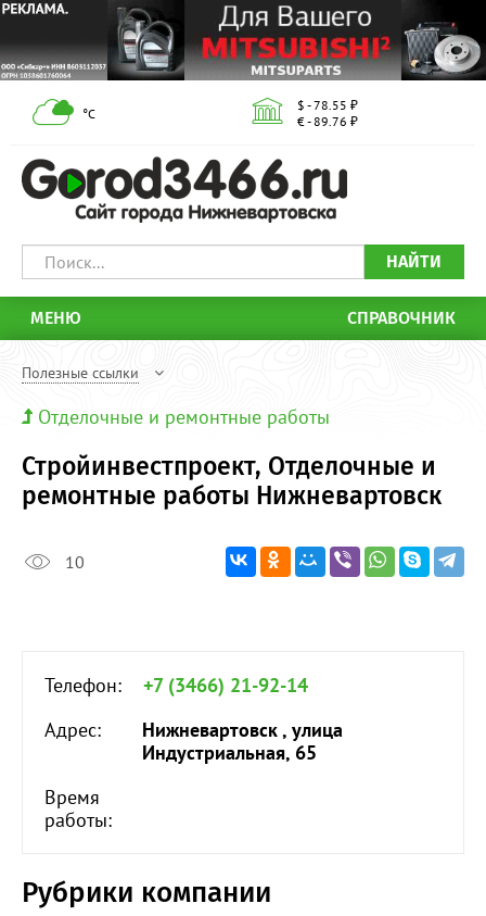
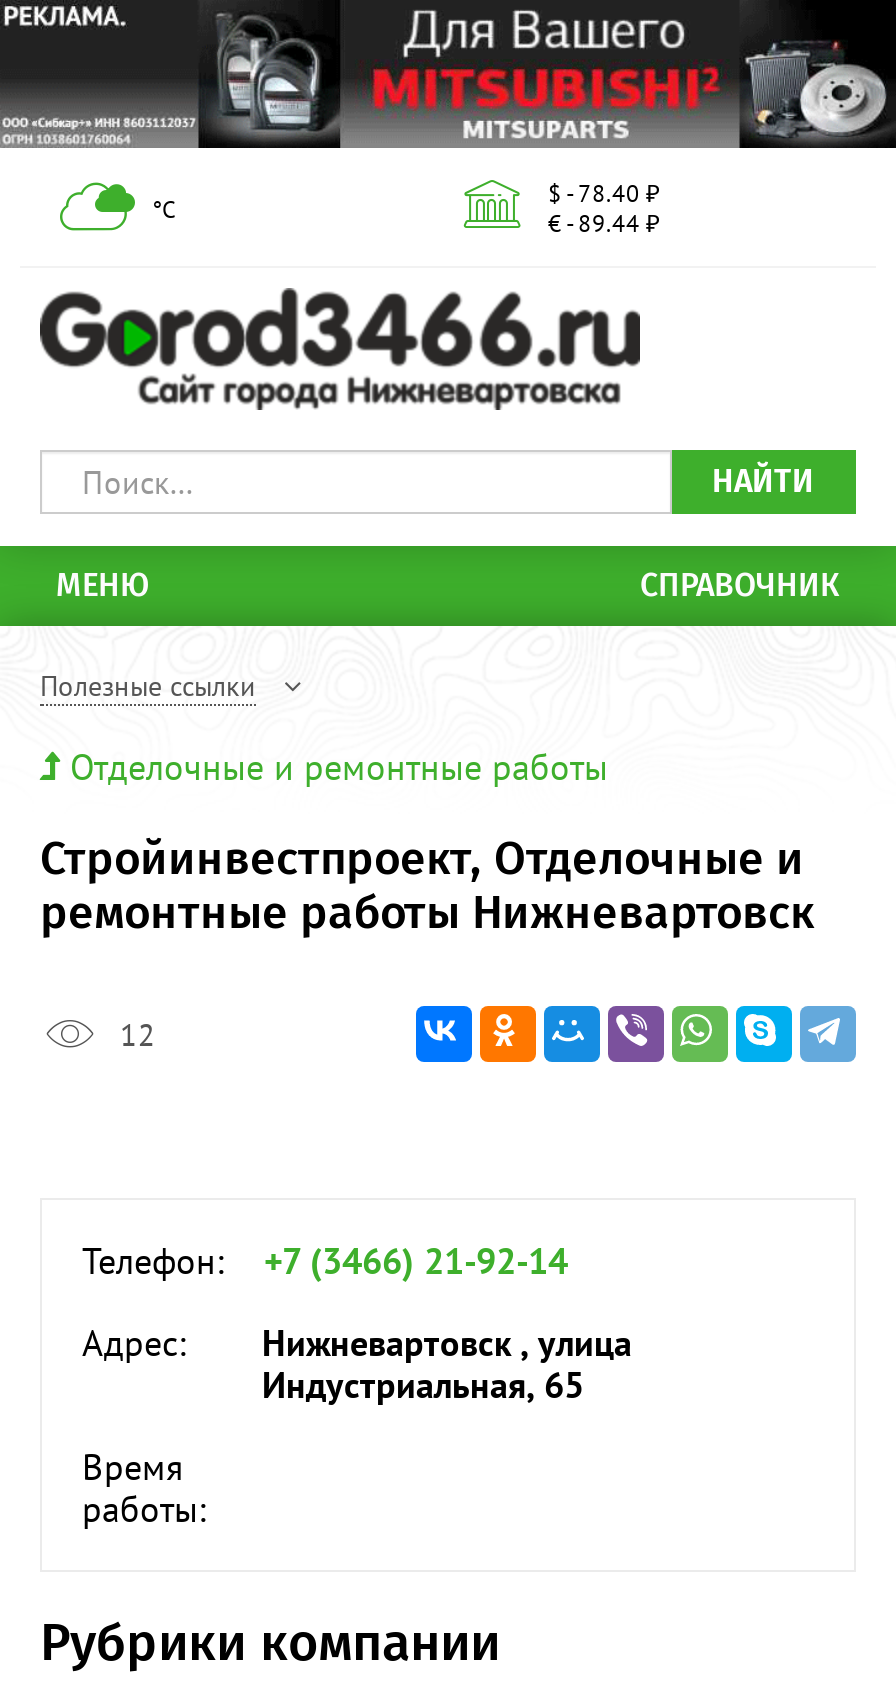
- $ - 78.55 ₽
+ $ - 78.40 ₽

- € - 89.76 ₽
+ € - 89.44 ₽

- 10
+ 12
